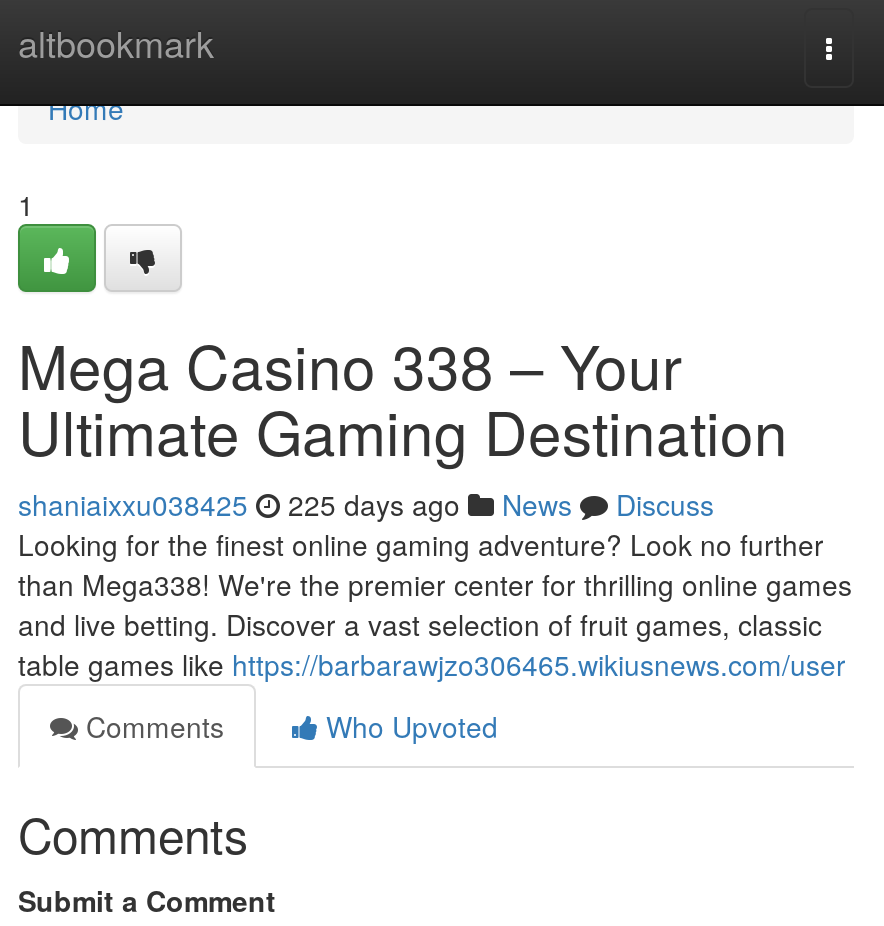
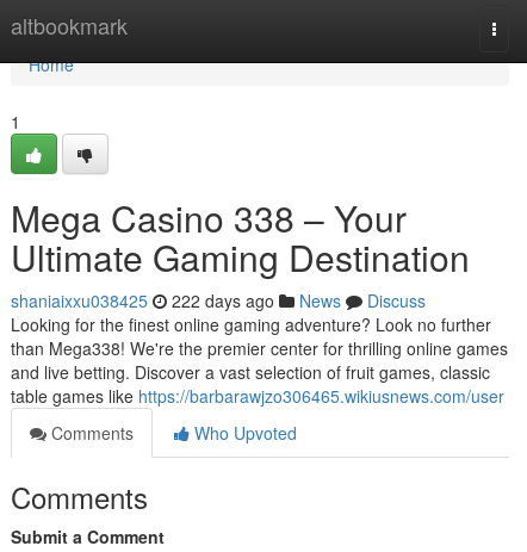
- shaniaixxu038425 225 days ago News Discuss
+ shaniaixxu038425 222 days ago News Discuss
